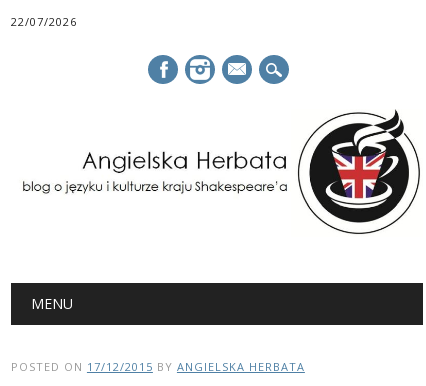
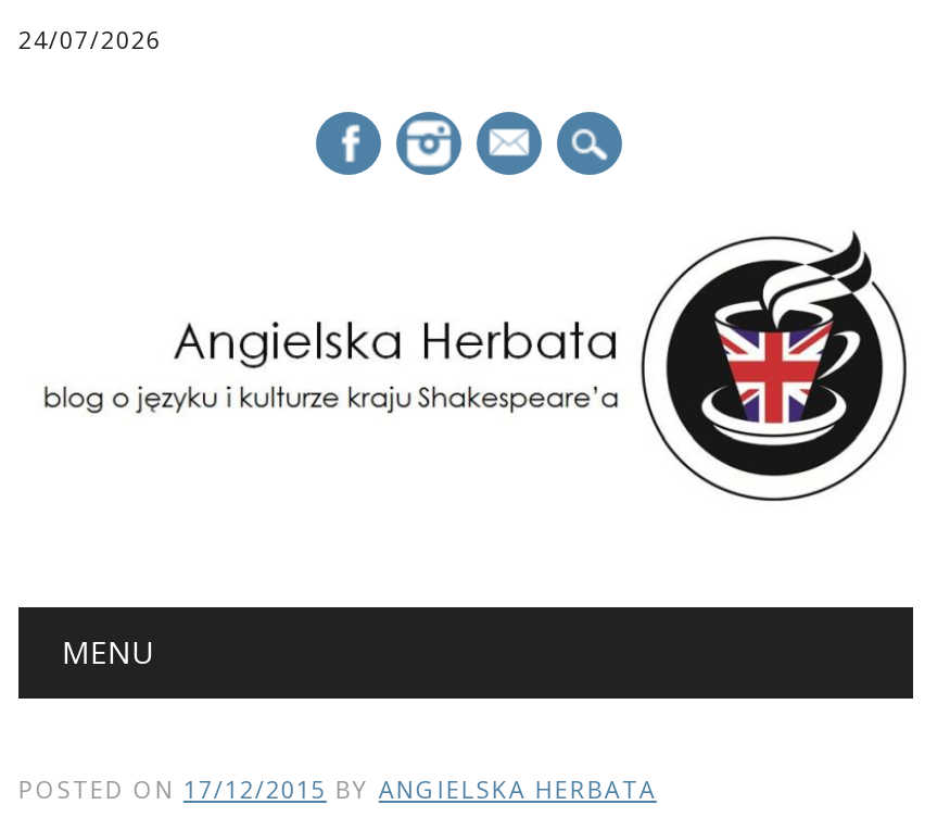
- 22/07/2026
+ 24/07/2026
